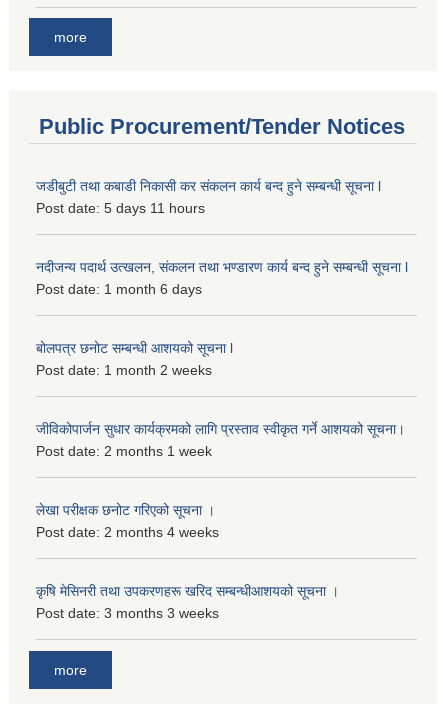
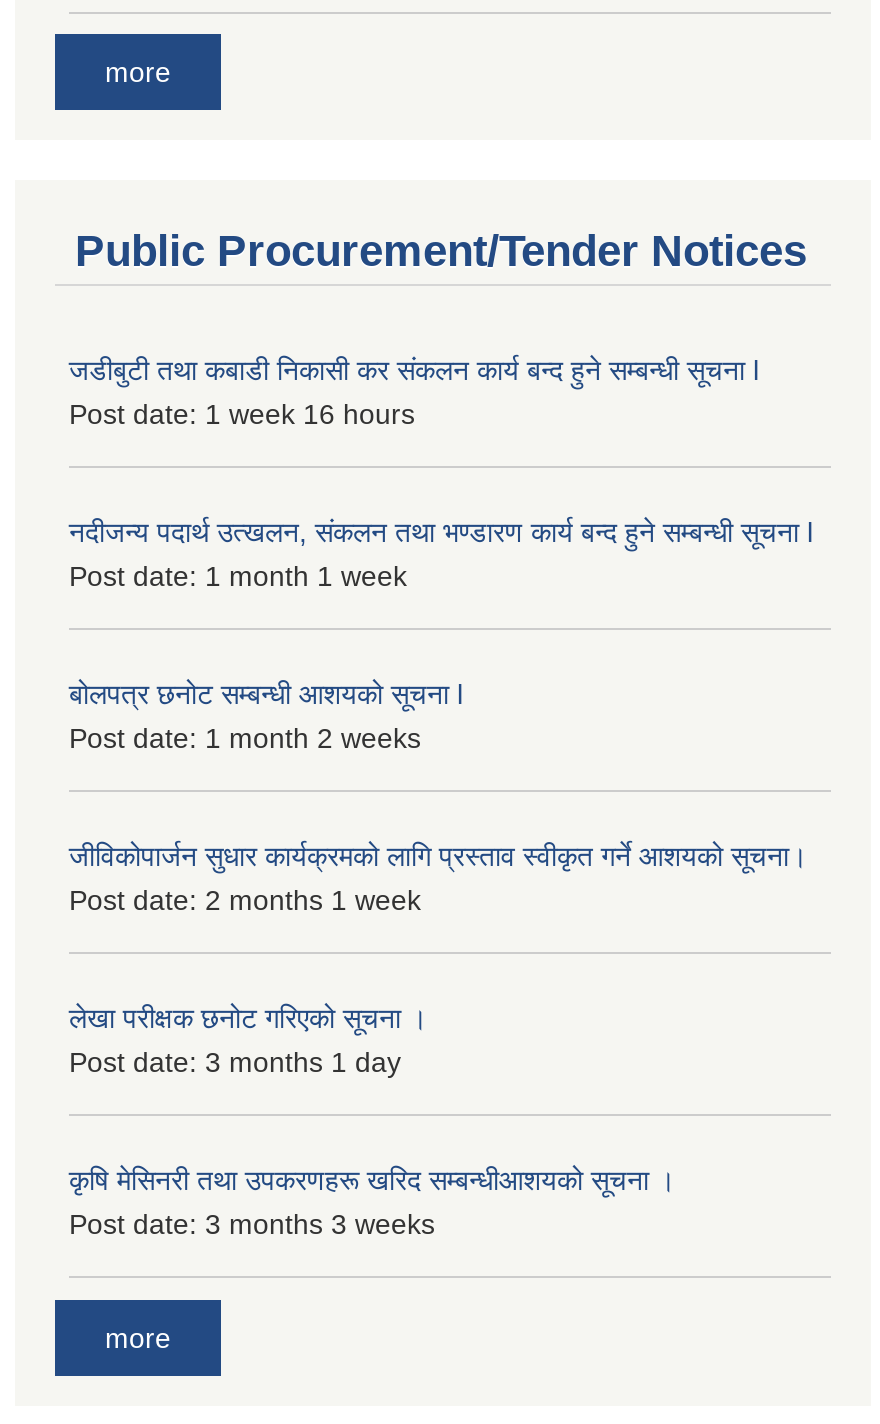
- Post date: 5 days 11 hours
+ Post date: 1 week 16 hours

- Post date: 1 month 6 days
+ Post date: 1 month 1 week

- Post date: 2 months 4 weeks
+ Post date: 3 months 1 day
